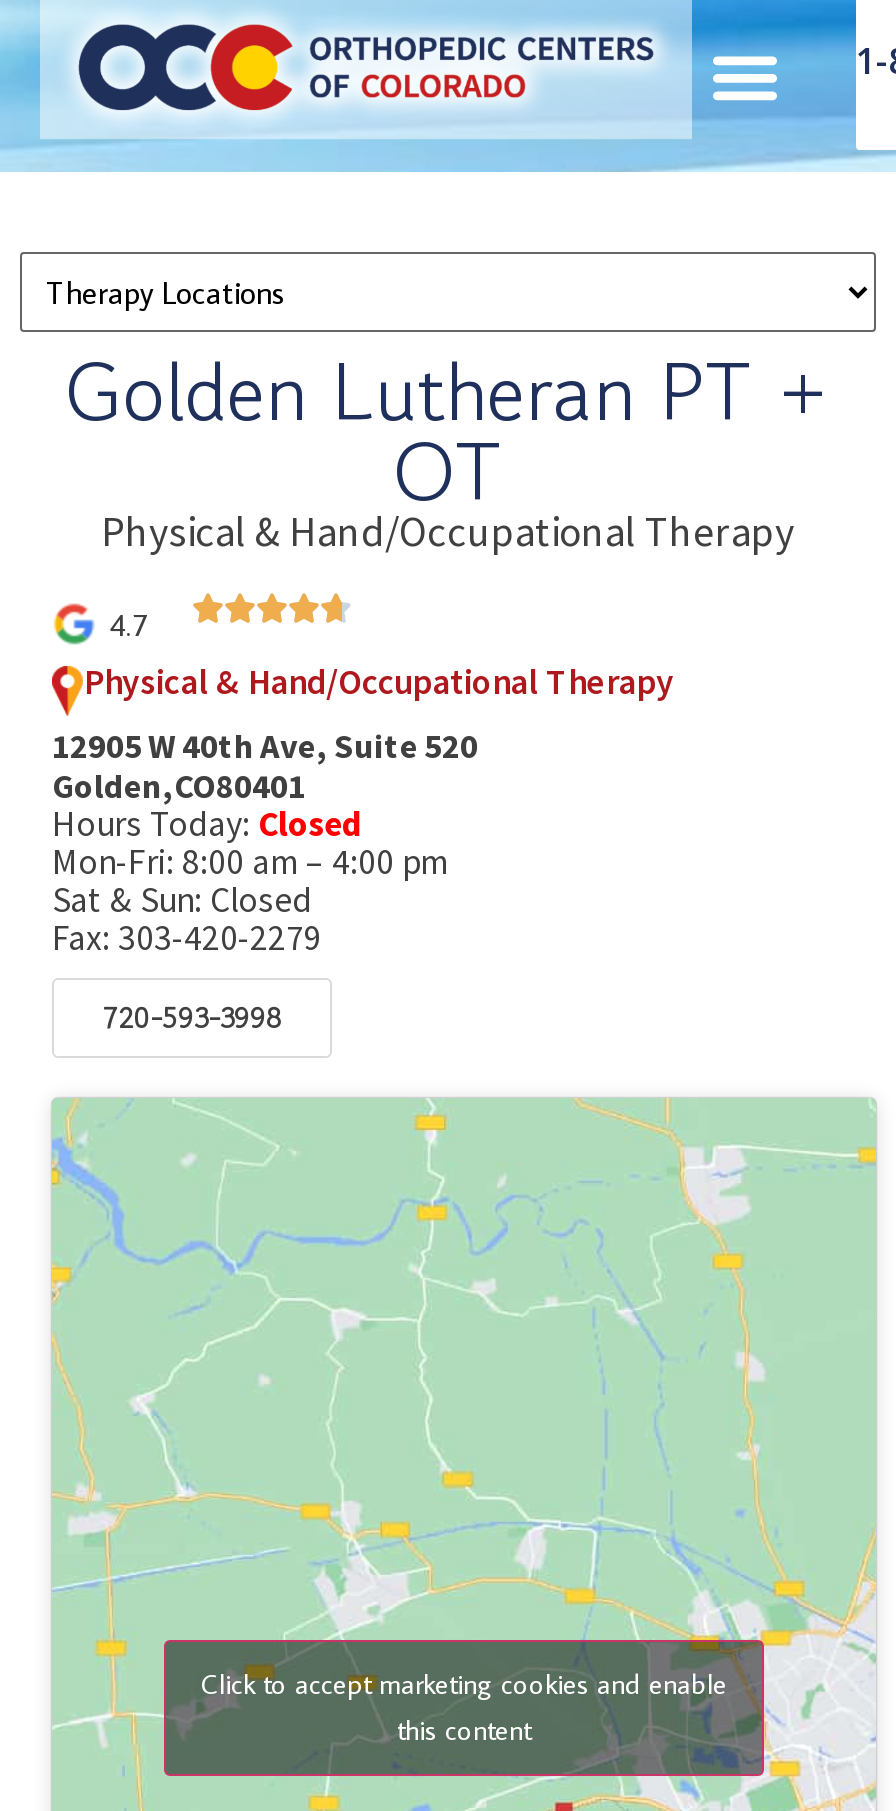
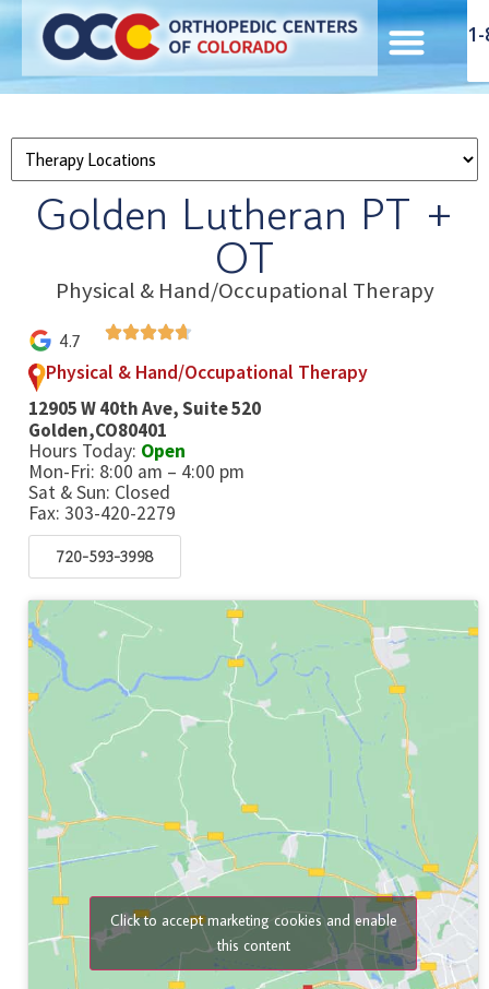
- Hours Today: Closed
+ Hours Today: Open
